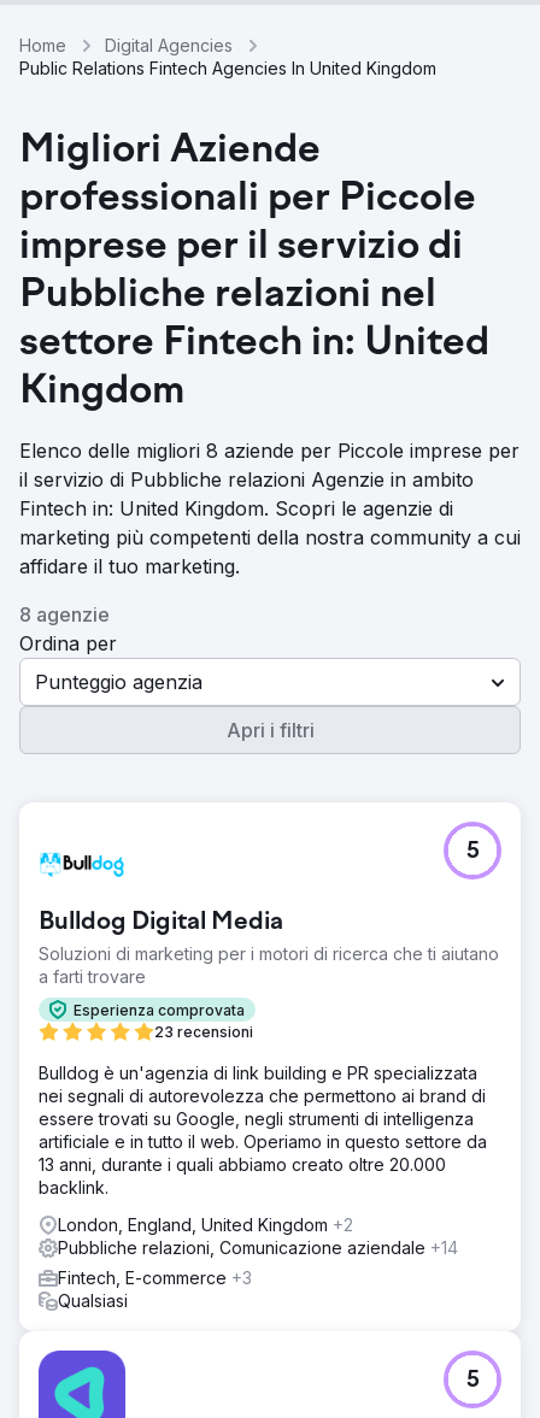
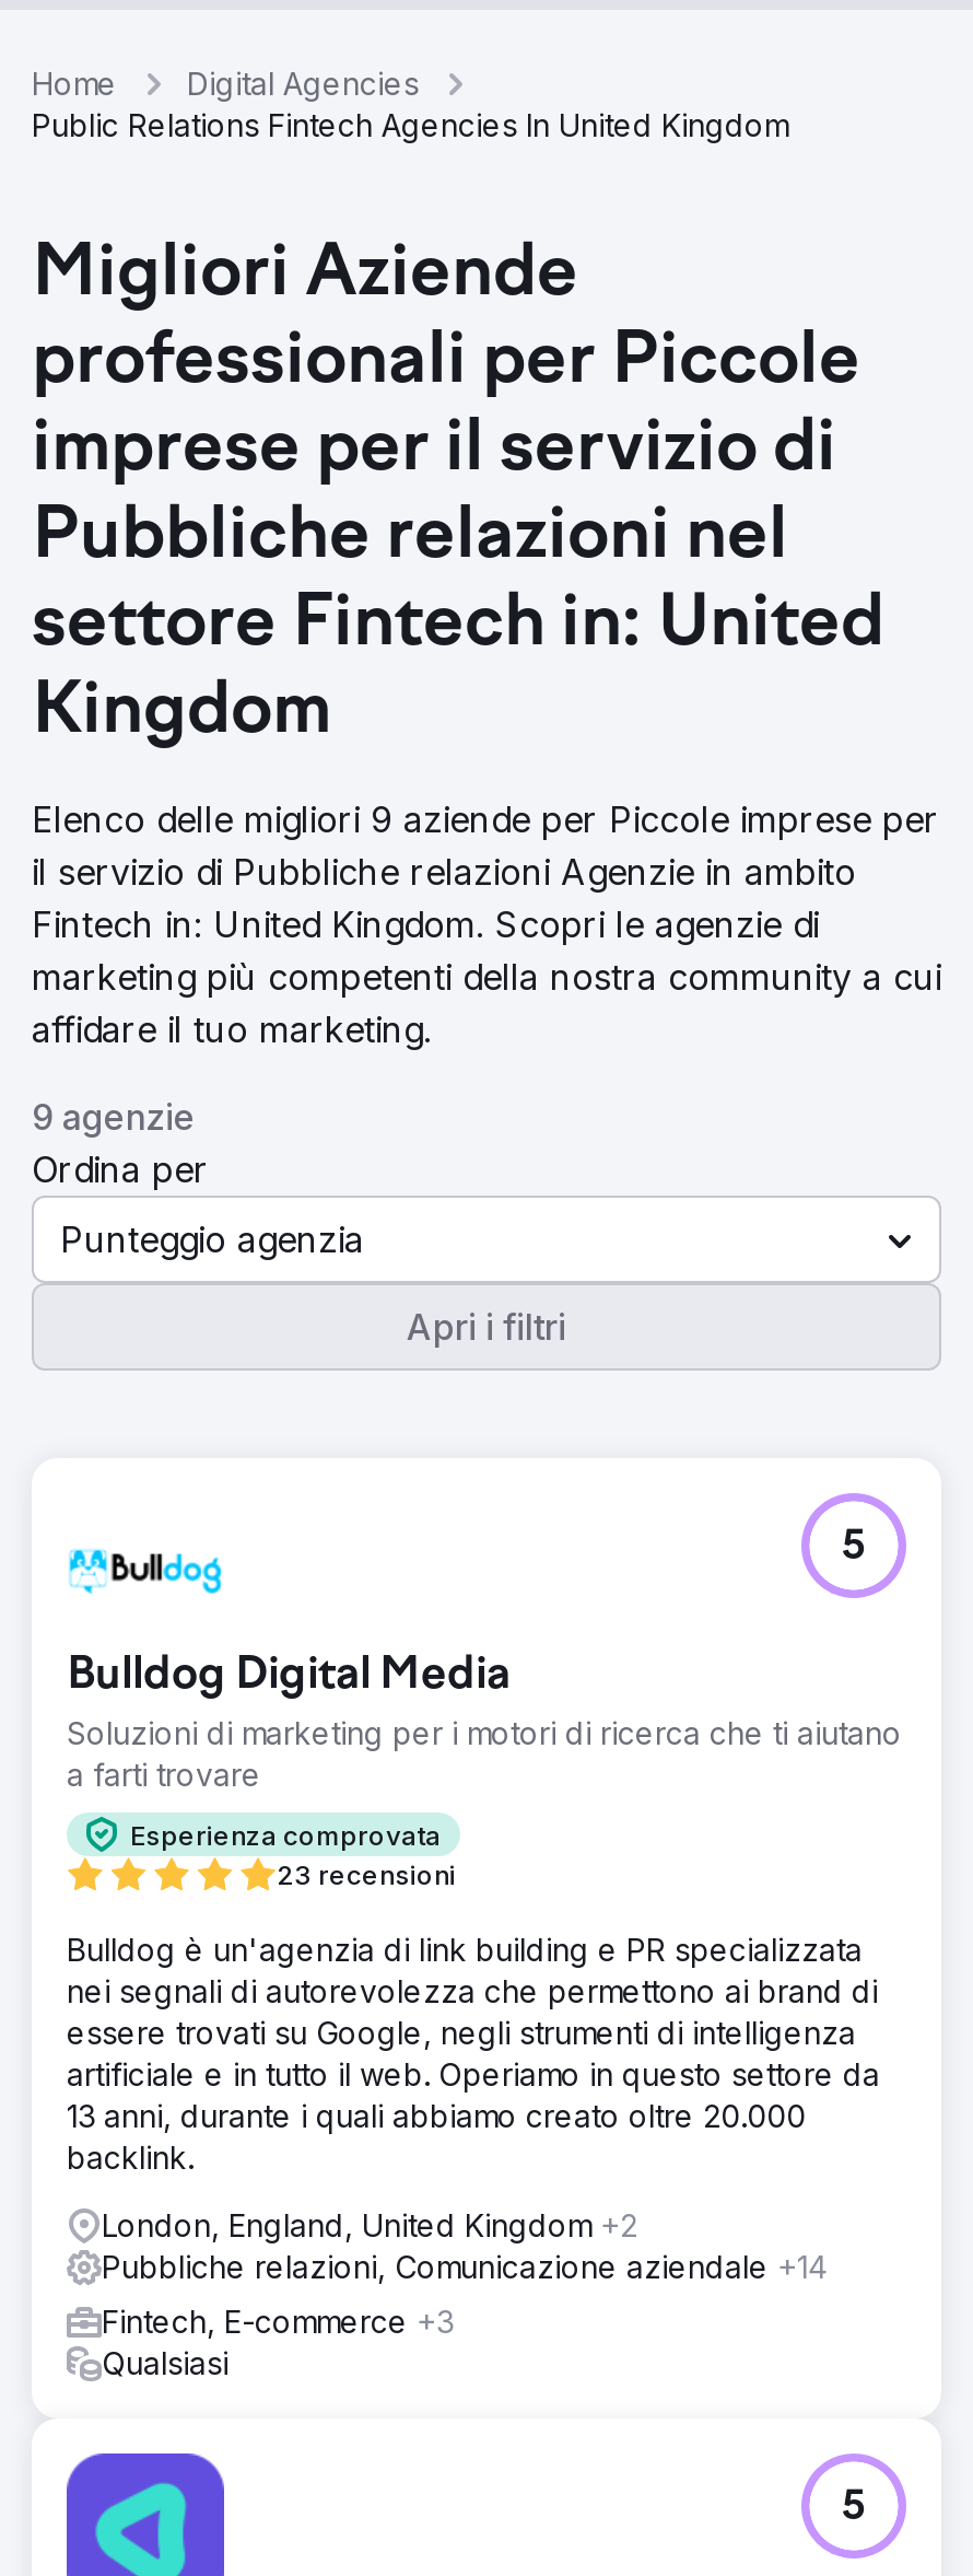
- Elenco delle migliori 8 aziende per Piccole imprese per
+ Elenco delle migliori 9 aziende per Piccole imprese per

- 8 agenzie
+ 9 agenzie
